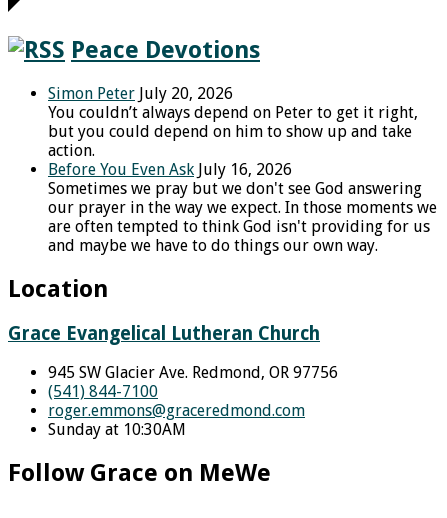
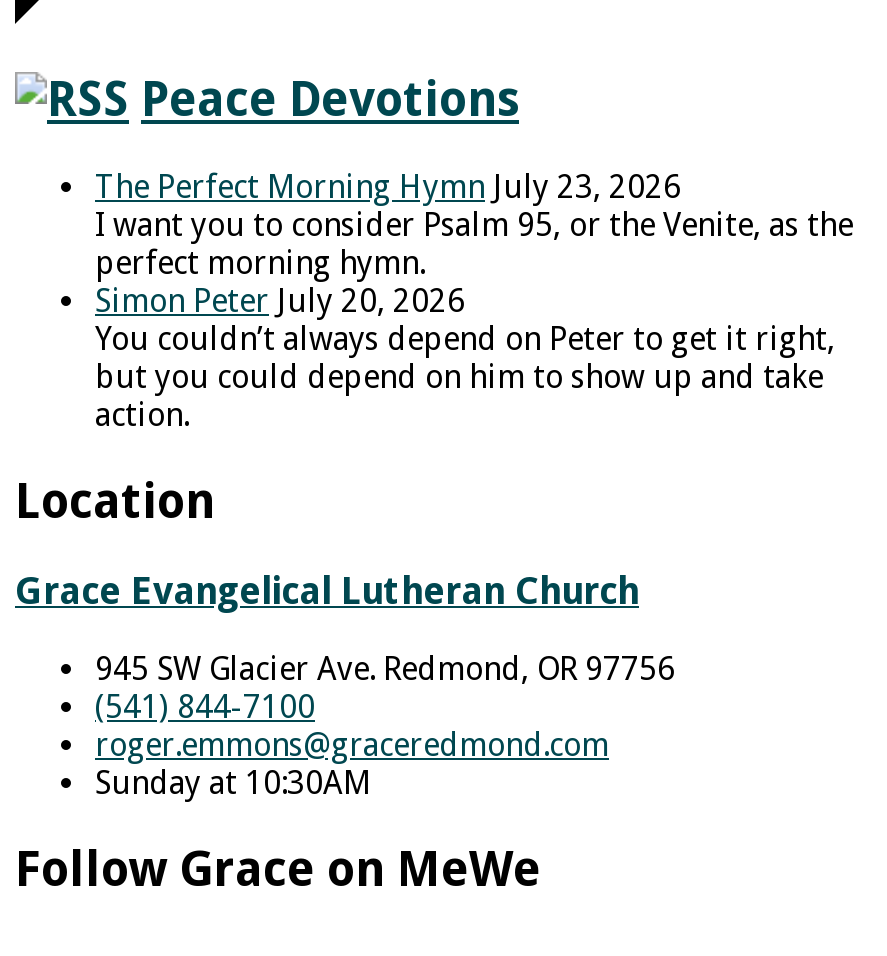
+ The Perfect Morning Hymn July 23, 2026
+ I want you to consider Psalm 95, or the Venite, as the
+ perfect morning hymn.

moved down: Simon Peter July 20, 2026 | You couldn’t always depend on Peter to get it right, | but you could depend on him to show up and take | action.

- Before You Even Ask July 16, 2026
- Sometimes we pray but we don't see God answering
- our prayer in the way we expect. In those moments we
- are often tempted to think God isn't providing for us
- and maybe we have to do things our own way.
